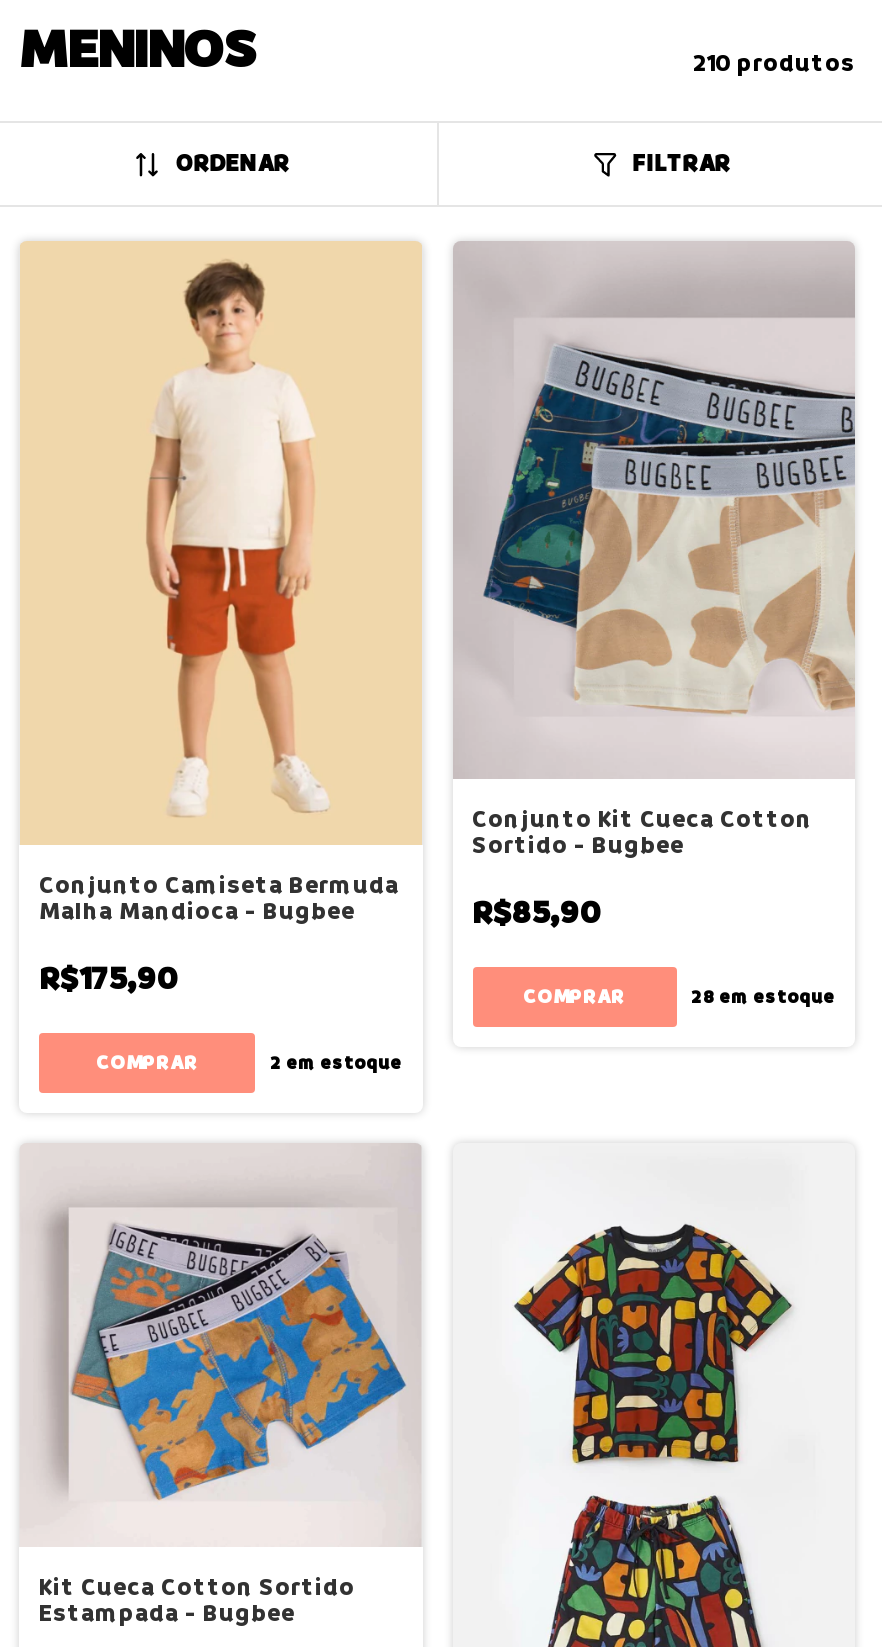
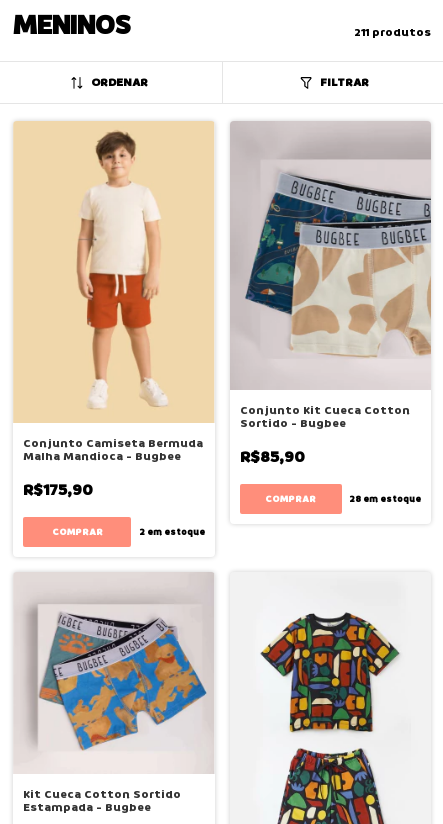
- 210 produtos
+ 211 produtos
